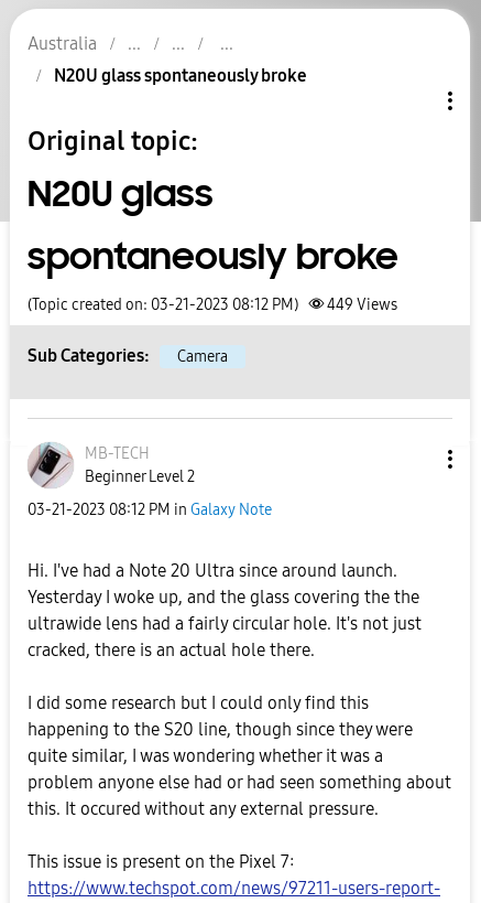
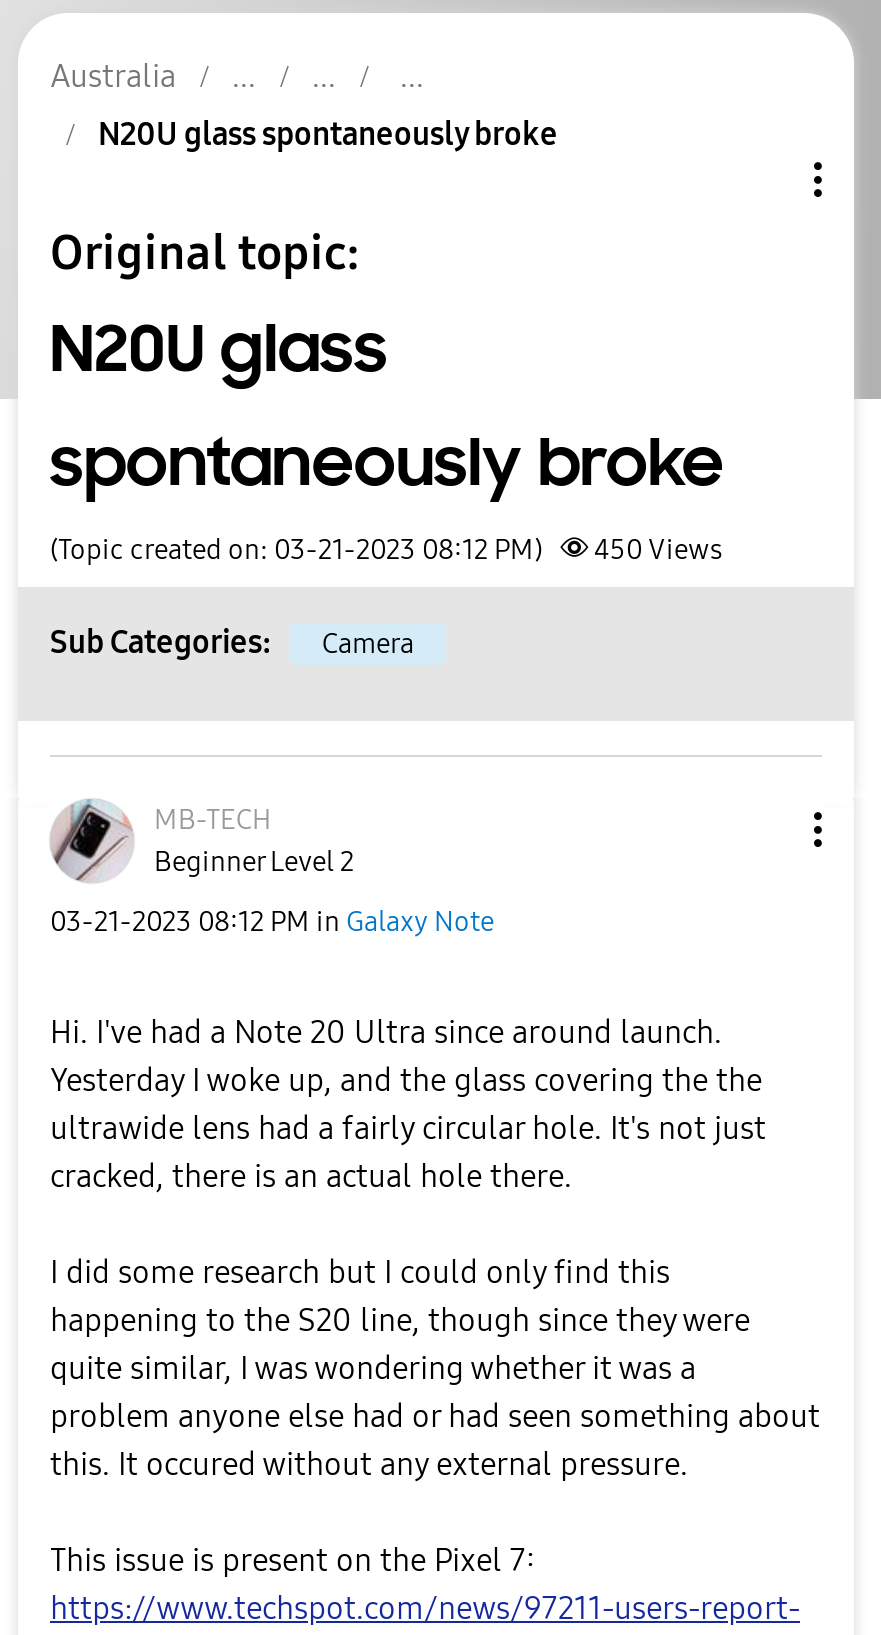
- (Topic created on: 03-21-2023 08:12 PM) 449 Views
+ (Topic created on: 03-21-2023 08:12 PM) 450 Views
